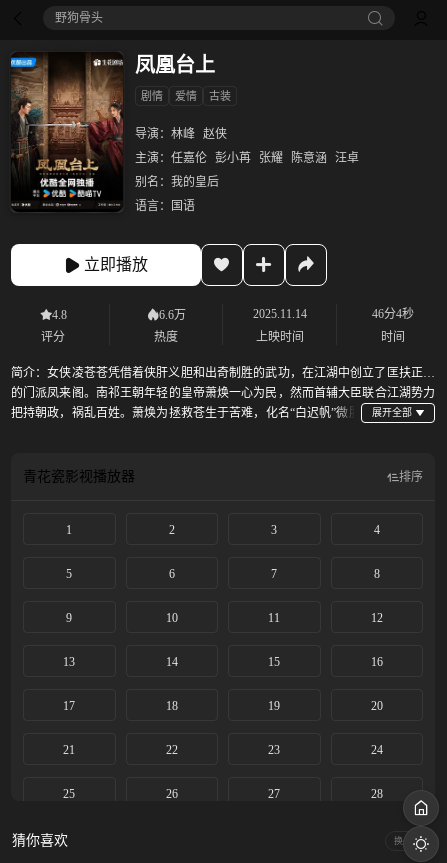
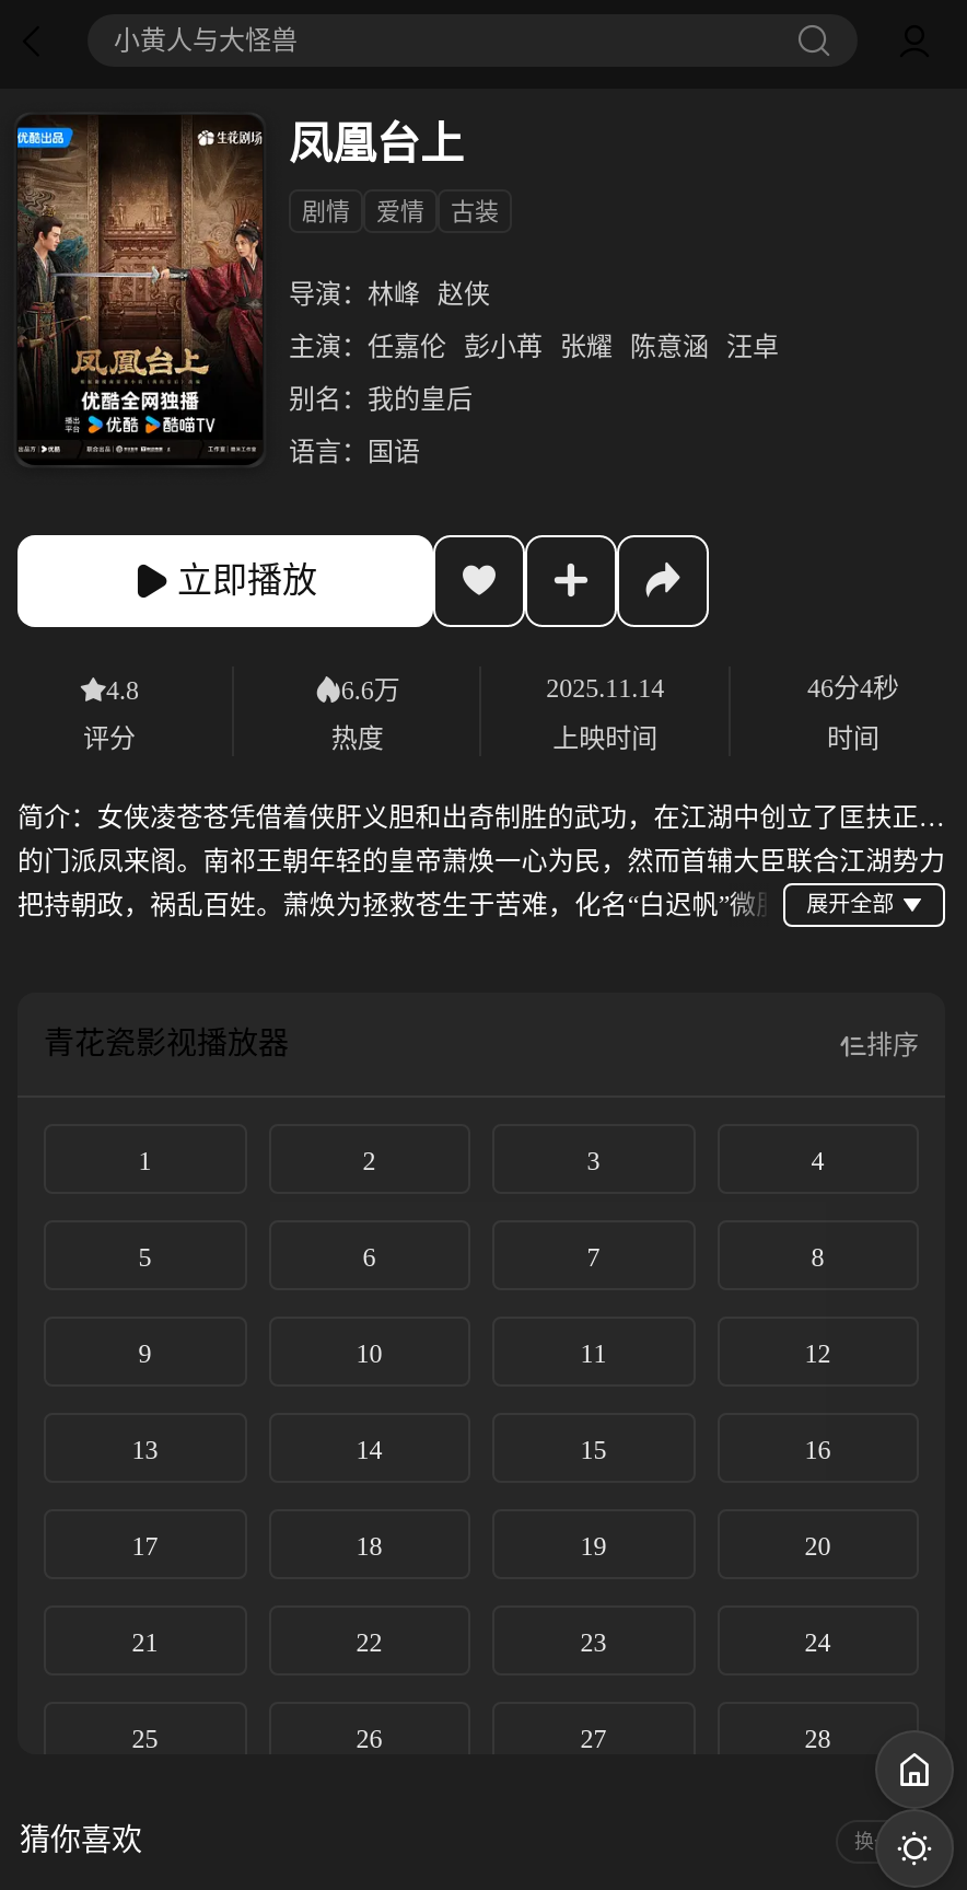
- 野狗骨头
+ 小黄人与大怪兽
